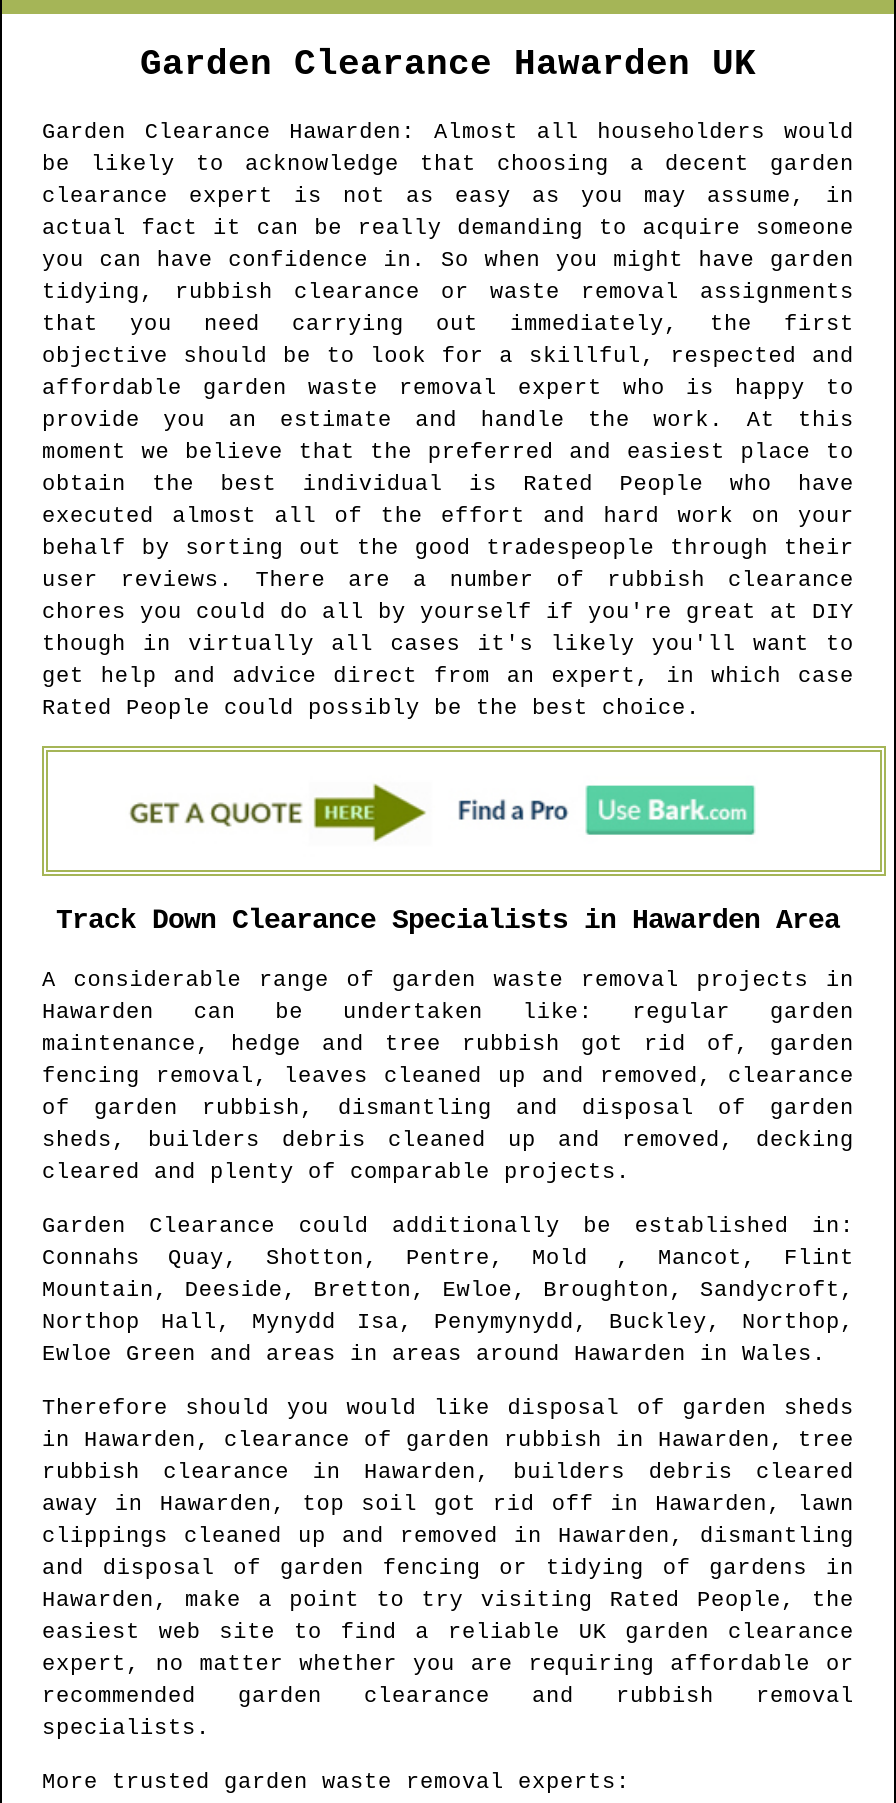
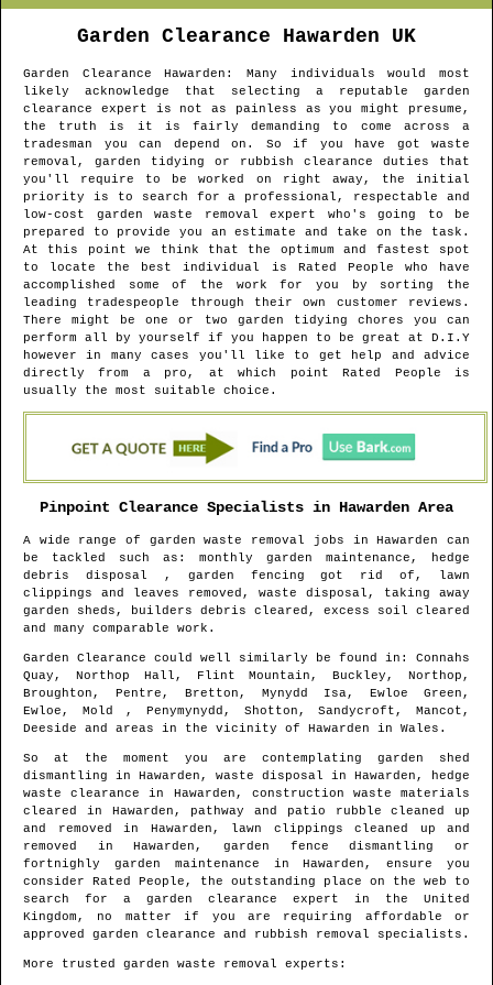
- Garden Clearance Hawarden: Almost all householders would
- be likely to acknowledge that choosing a decent garden
- clearance expert is not as easy as you may assume, in
- actual fact it can be really demanding to acquire someone
- you can have confidence in. So when you might have garden
- tidying, rubbish clearance or waste removal assignments
- that you need carrying out immediately, the first
- objective should be to look for a skillful, respected and
- affordable garden waste removal expert who is happy to
- provide you an estimate and handle the work. At this
- moment we believe that the preferred and easiest place to
- obtain the best individual is Rated People who have
- executed almost all of the effort and hard work on your
- behalf by sorting out the good tradespeople through their
- user reviews. There are a number of rubbish clearance
- chores you could do all by yourself if you're great at DIY
- though in virtually all cases it's likely you'll want to
- get help and advice direct from an expert, in which case
- Rated People could possibly be the best choice.
+ Garden Clearance Hawarden: Many individuals would most
+ likely acknowledge that selecting a reputable garden
+ clearance expert is not as painless as you might presume,
+ the truth is it is fairly demanding to come across a
+ tradesman you can depend on. So if you have got waste
+ removal, garden tidying or rubbish clearance duties that
+ you'll require to be worked on right away, the initial
+ priority is to search for a professional, respectable and
+ low-cost garden waste removal expert who's going to be
+ prepared to provide you an estimate and take on the task.
+ At this point we think that the optimum and fastest spot
+ to locate the best individual is Rated People who have
+ accomplished some of the work for you by sorting the
+ leading tradespeople through their own customer reviews.
+ There might be one or two garden tidying chores you can
+ perform all by yourself if you happen to be great at D.I.Y
+ however in many cases you'll like to get help and advice
+ directly from a pro, at which point Rated People is
+ usually the most suitable choice.

- Track Down Clearance Specialists in Hawarden Area
+ Pinpoint Clearance Specialists in Hawarden Area

- A considerable range of garden waste removal projects in
- Hawarden can be undertaken like: regular garden
- maintenance, hedge and tree rubbish got rid of, garden
- fencing removal, leaves cleaned up and removed, clearance
- of garden rubbish, dismantling and disposal of garden
- sheds, builders debris cleaned up and removed, decking
- cleared and plenty of comparable projects.
+ A wide range of garden waste removal jobs in Hawarden can
+ be tackled such as: monthly garden maintenance, hedge
+ debris disposal , garden fencing got rid of, lawn
+ clippings and leaves removed, waste disposal, taking away
+ garden sheds, builders debris cleared, excess soil cleared
+ and many comparable work.

- Garden Clearance could additionally be established in:
- Connahs Quay, Shotton, Pentre, Mold , Mancot, Flint
- Mountain, Deeside, Bretton, Ewloe, Broughton, Sandycroft,
- Northop Hall, Mynydd Isa, Penymynydd, Buckley, Northop,
- Ewloe Green and areas in areas around Hawarden in Wales.
+ Garden Clearance could well similarly be found in: Connahs
+ Quay, Northop Hall, Flint Mountain, Buckley, Northop,
+ Broughton, Pentre, Bretton, Mynydd Isa, Ewloe Green,
+ Ewloe, Mold , Penymynydd, Shotton, Sandycroft, Mancot,
+ Deeside and areas in the vicinity of Hawarden in Wales.

- Therefore should you would like disposal of garden sheds
- in Hawarden, clearance of garden rubbish in Hawarden, tree
- rubbish clearance in Hawarden, builders debris cleared
- away in Hawarden, top soil got rid off in Hawarden, lawn
- clippings cleaned up and removed in Hawarden, dismantling
- and disposal of garden fencing or tidying of gardens in
- Hawarden, make a point to try visiting Rated People, the
- easiest web site to find a reliable UK garden clearance
- expert, no matter whether you are requiring affordable or
- recommended garden clearance and rubbish removal
- specialists.
+ So at the moment you are contemplating garden shed
+ dismantling in Hawarden, waste disposal in Hawarden, hedge
+ waste clearance in Hawarden, construction waste materials
+ cleared in Hawarden, pathway and patio rubble cleaned up
+ and removed in Hawarden, lawn clippings cleaned up and
+ removed in Hawarden, garden fence dismantling or
+ fortnighly garden maintenance in Hawarden, ensure you
+ consider Rated People, the outstanding place on the web to
+ search for a garden clearance expert in the United
+ Kingdom, no matter if you are requiring affordable or
+ approved garden clearance and rubbish removal specialists.
